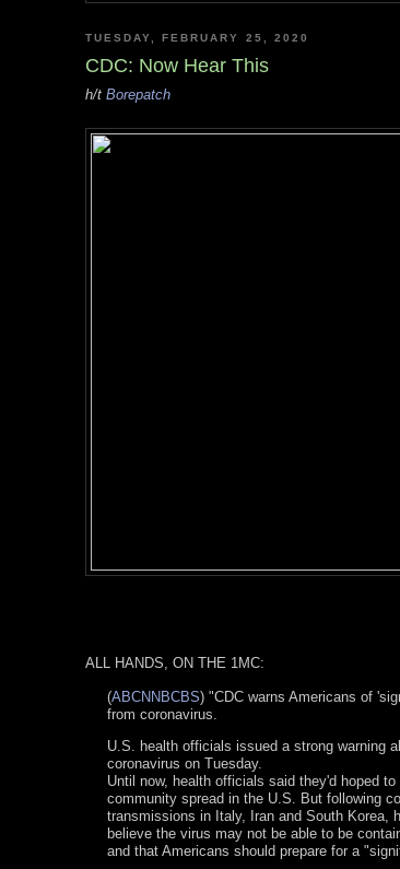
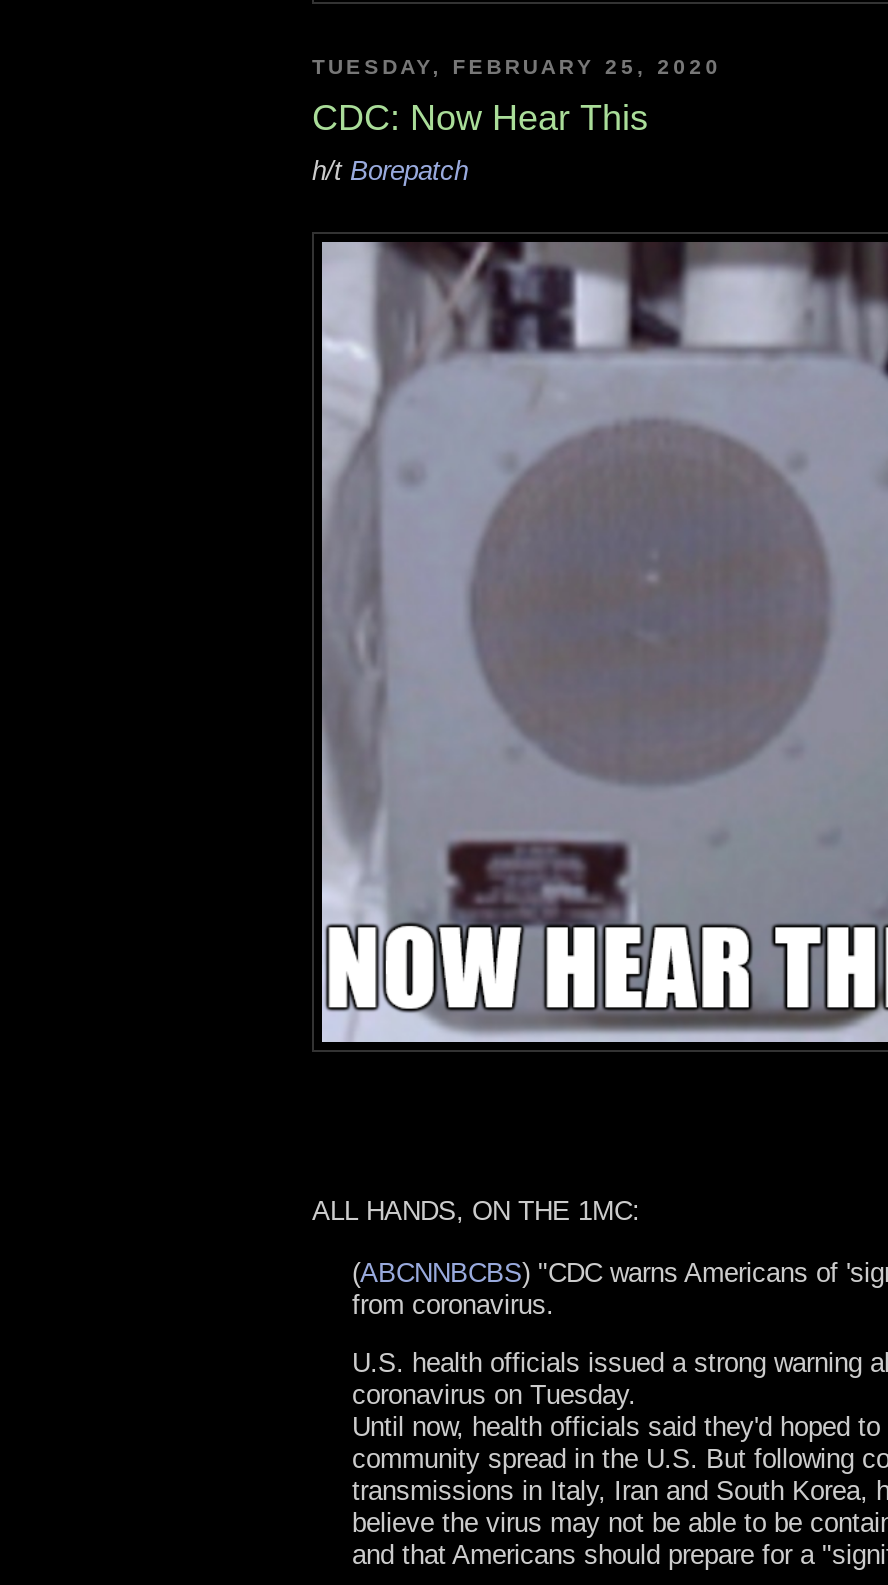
+ [image]
